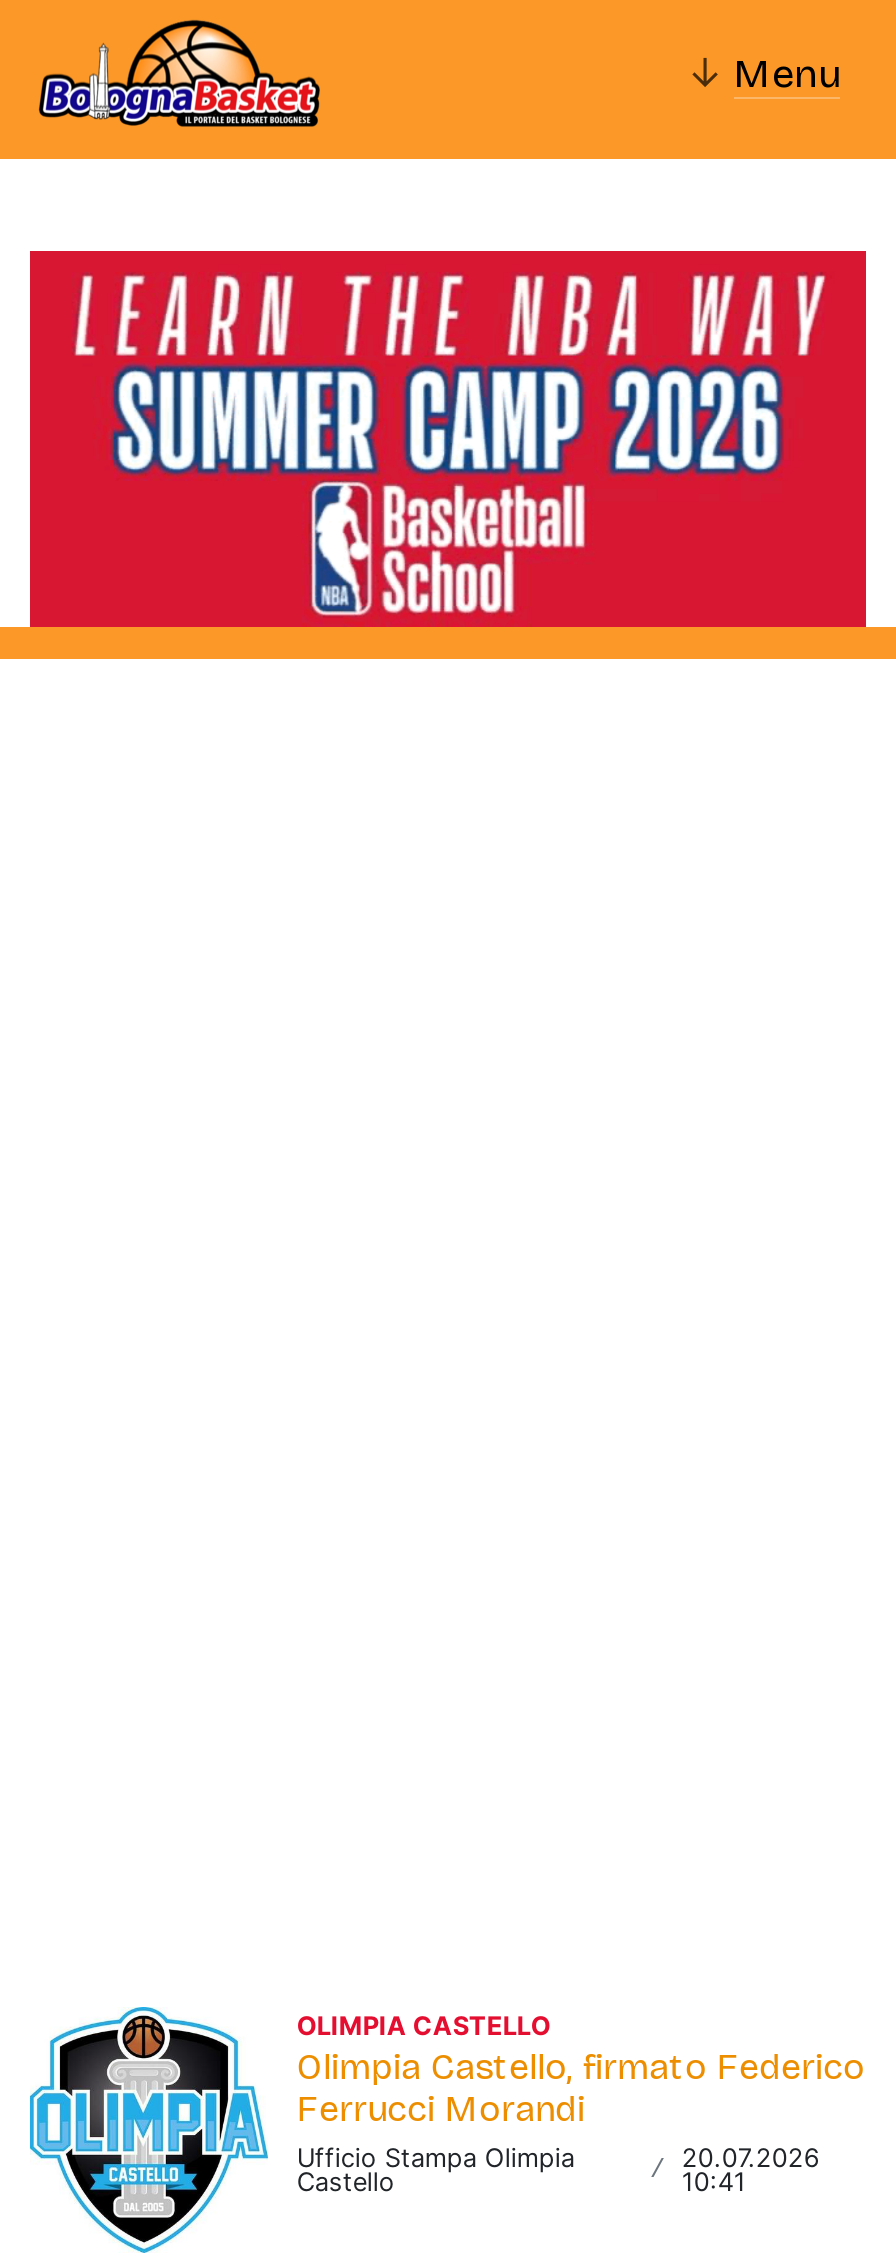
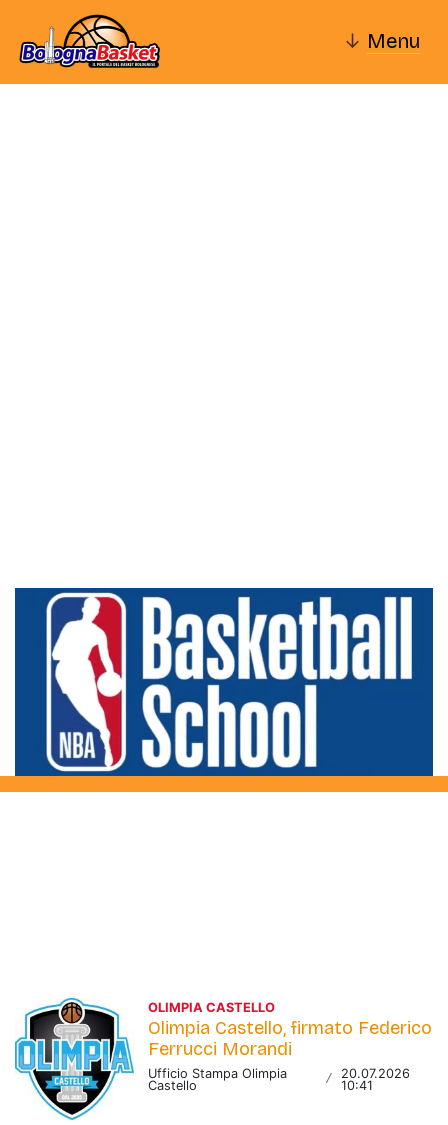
+ [image]

- [image]
